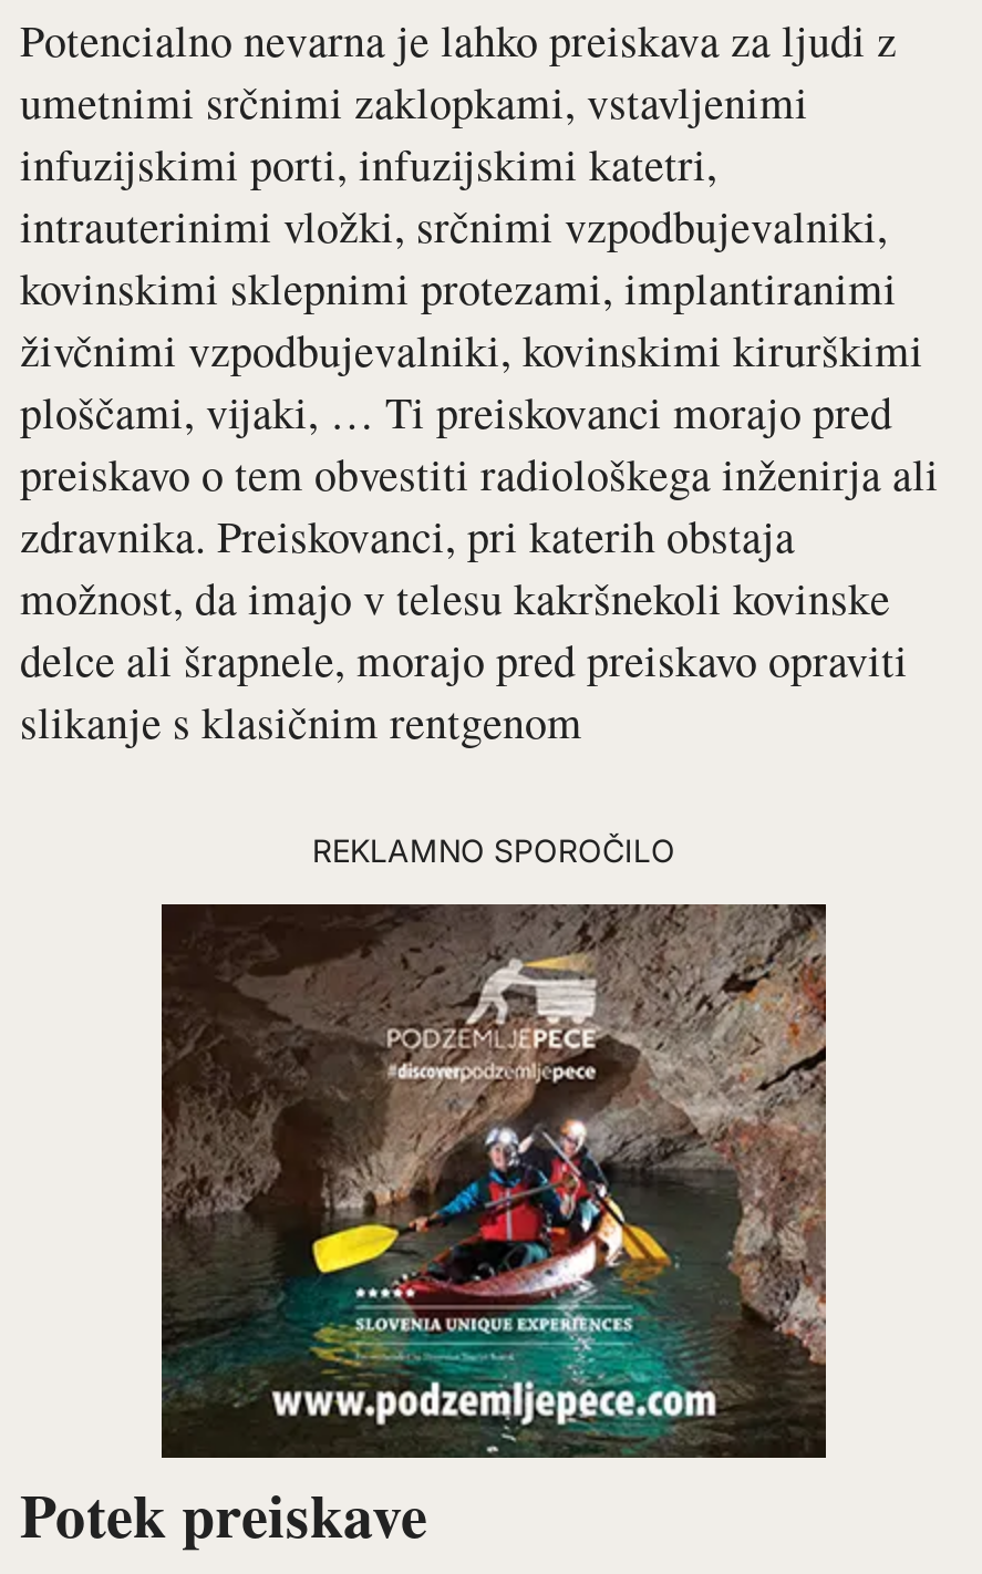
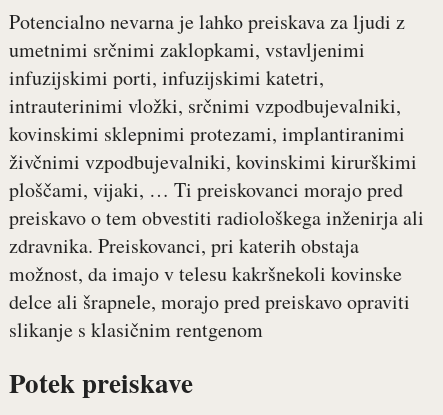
- REKLAMNO SPOROČILO

- [image]
